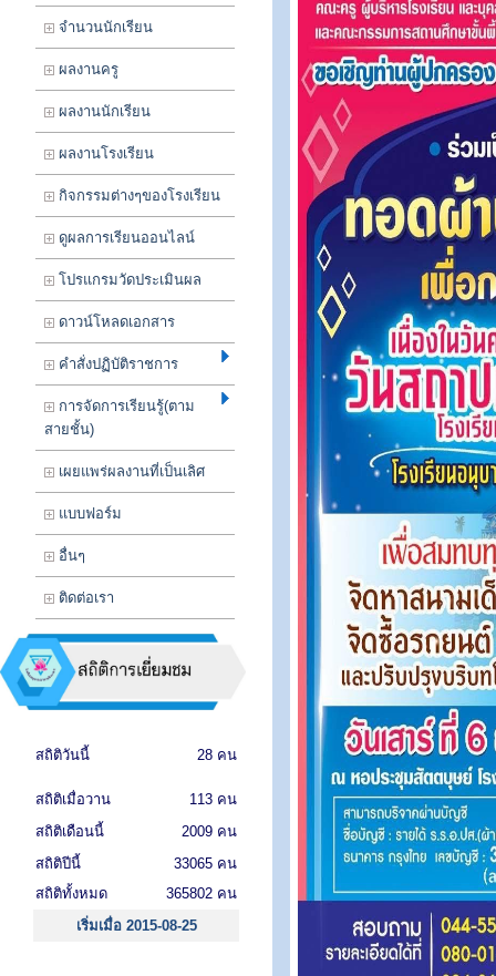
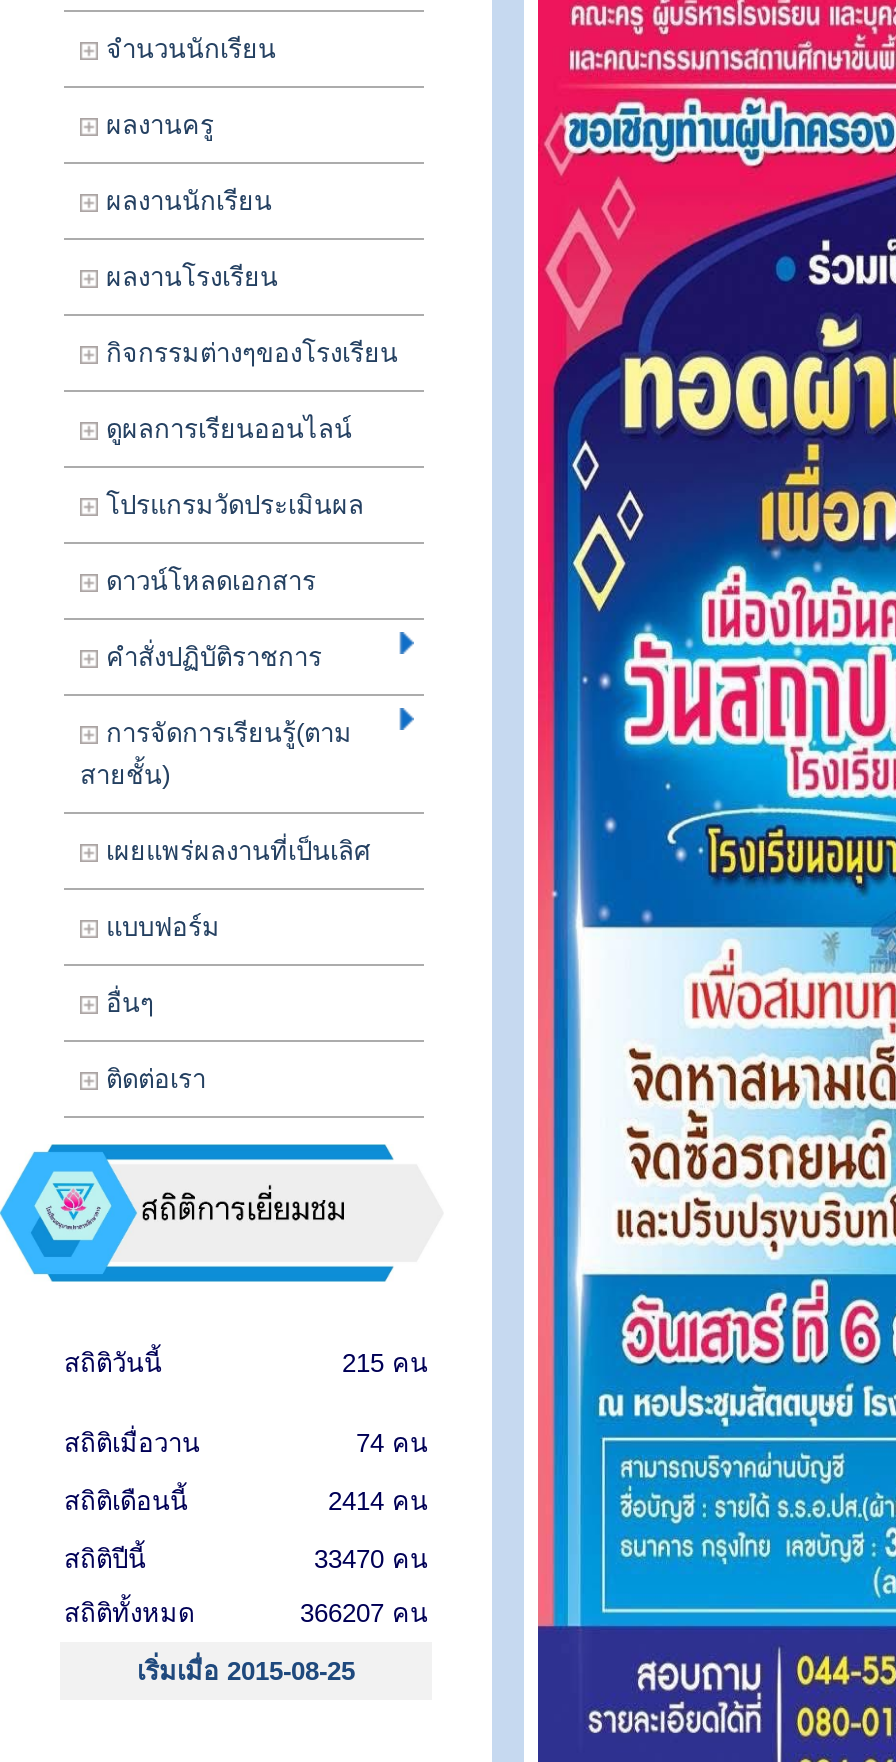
- 28 คน
+ 215 คน

- 113 คน
+ 74 คน

- 2009 คน
+ 2414 คน

- 33065 คน
+ 33470 คน

- 365802 คน
+ 366207 คน
